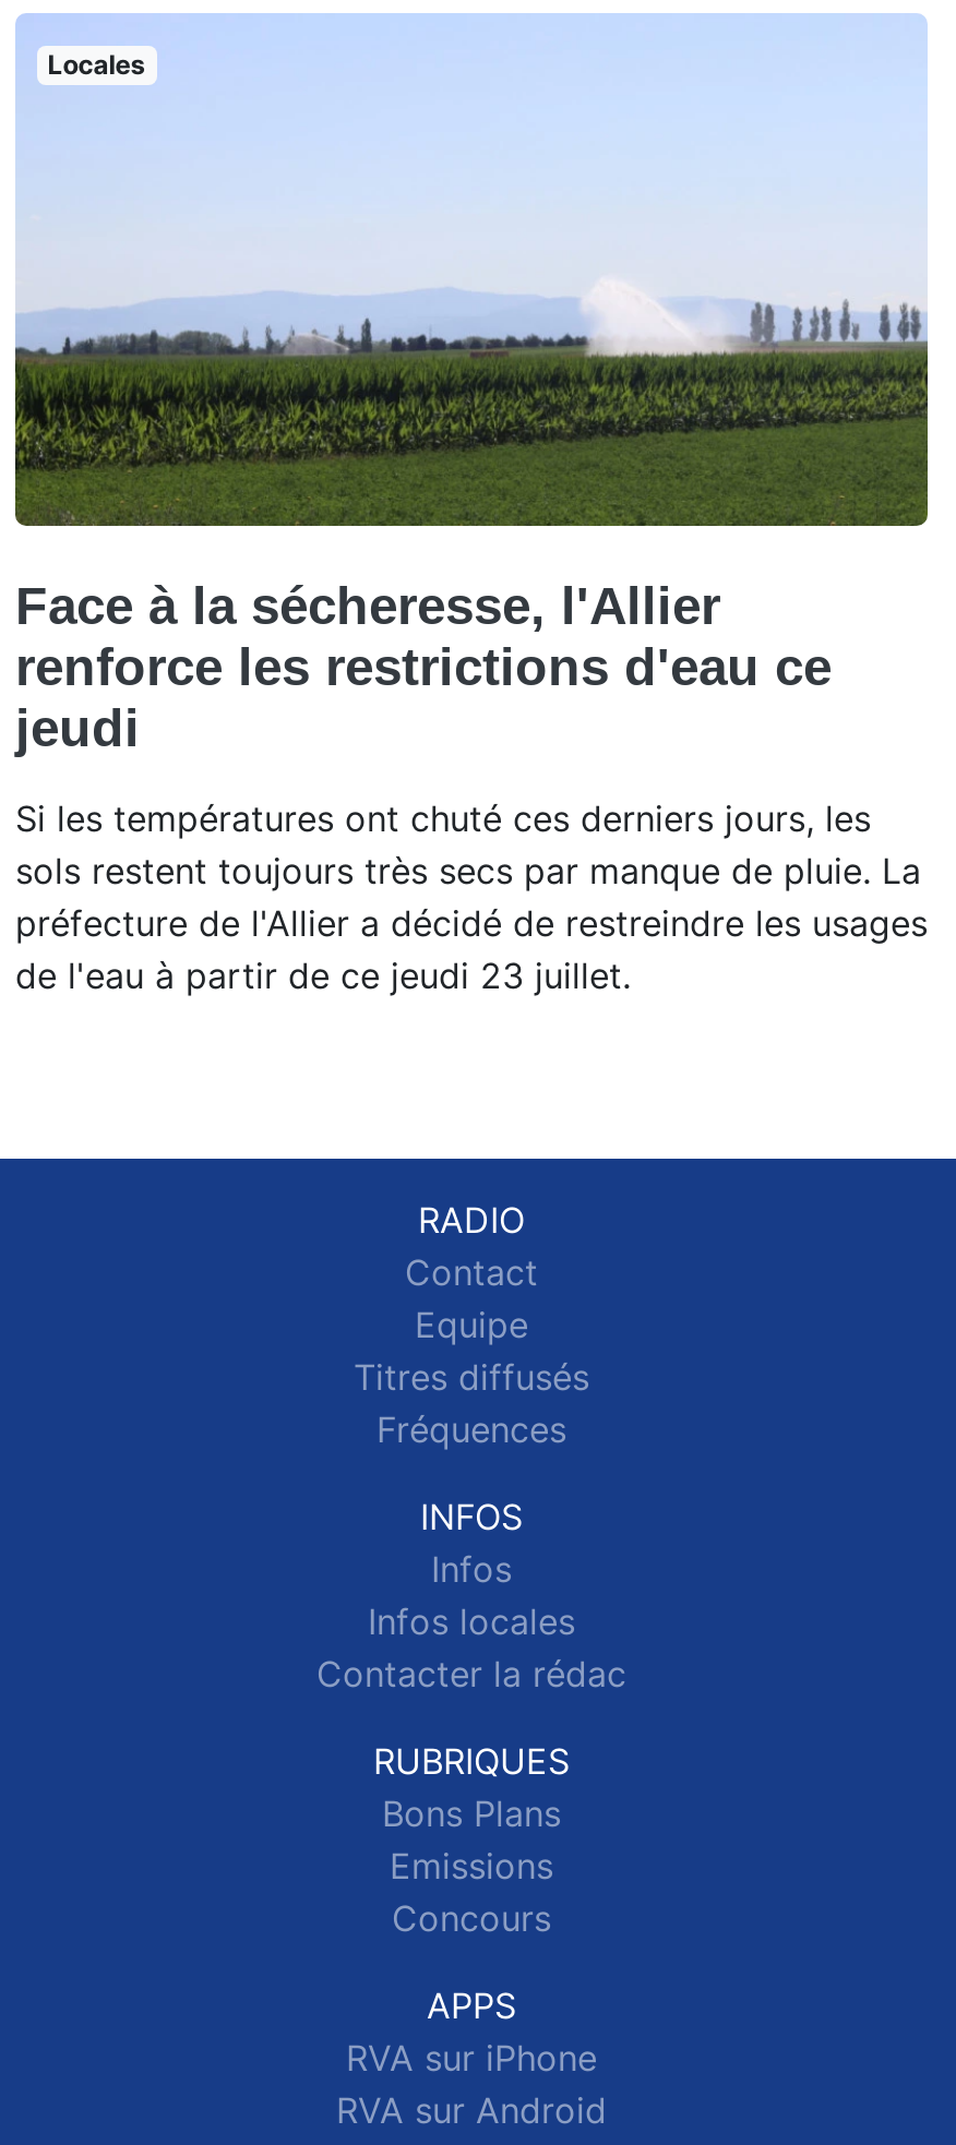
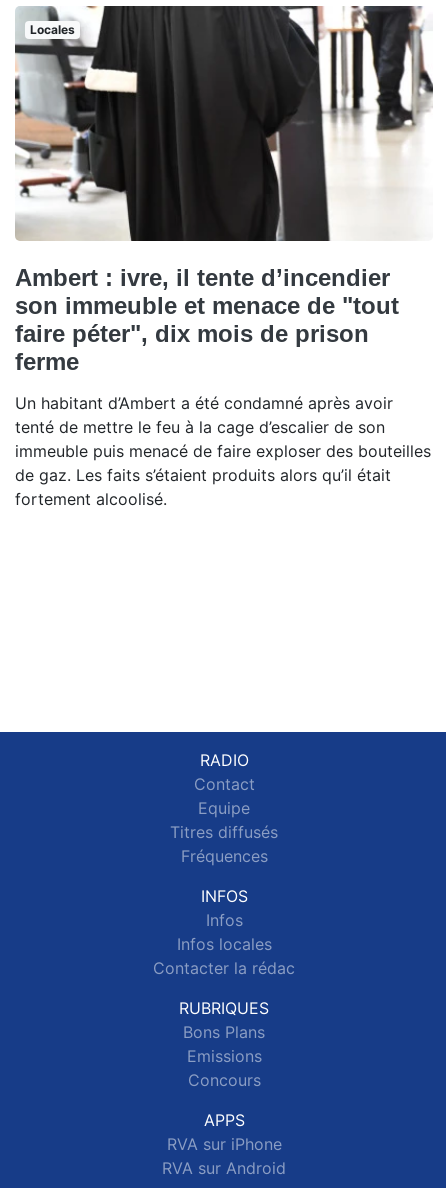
- [image]
- Face à la sécheresse, l'Allier
- renforce les restrictions d'eau ce
- jeudi
+ [image]
+ Ambert : ivre, il tente d’incendier
+ son immeuble et menace de "tout
+ faire péter", dix mois de prison
+ ferme

- Si les températures ont chuté ces derniers jours, les
- sols restent toujours très secs par manque de pluie. La
- préfecture de l'Allier a décidé de restreindre les usages
- de l'eau à partir de ce jeudi 23 juillet.
+ Un habitant d’Ambert a été condamné après avoir
+ tenté de mettre le feu à la cage d’escalier de son
+ immeuble puis menacé de faire exploser des bouteilles
+ de gaz. Les faits s’étaient produits alors qu’il était
+ fortement alcoolisé.
